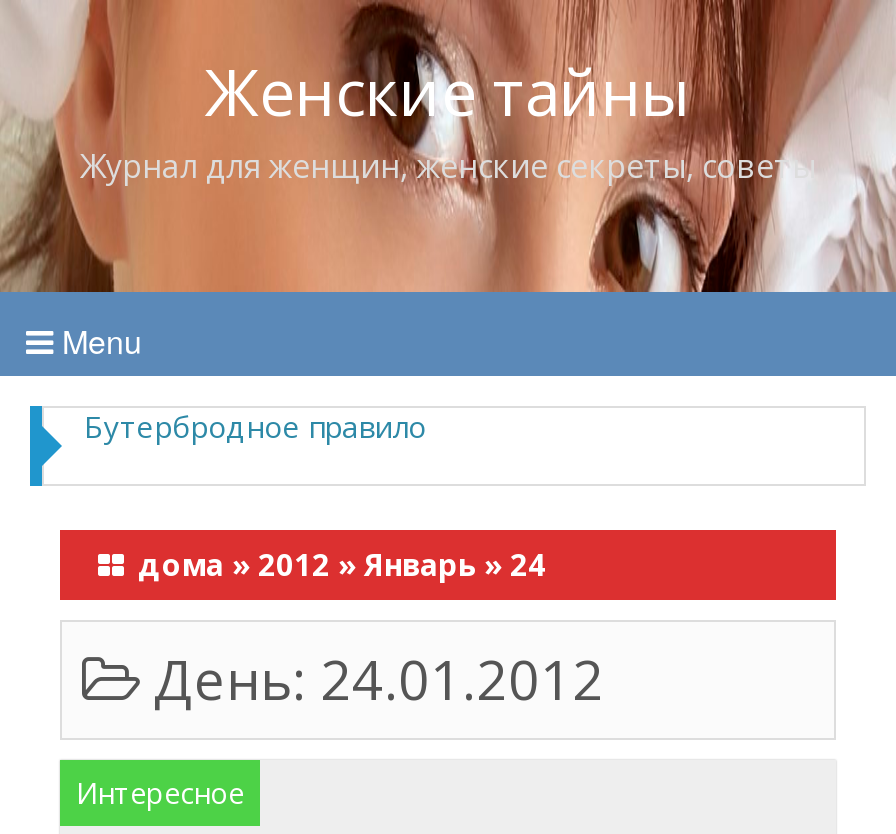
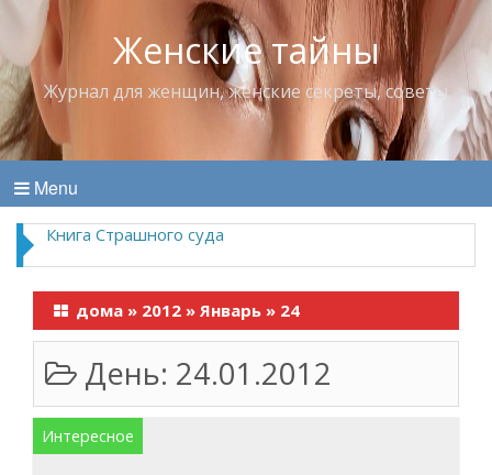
- Бутербродное правило
+ Книга Страшного суда
